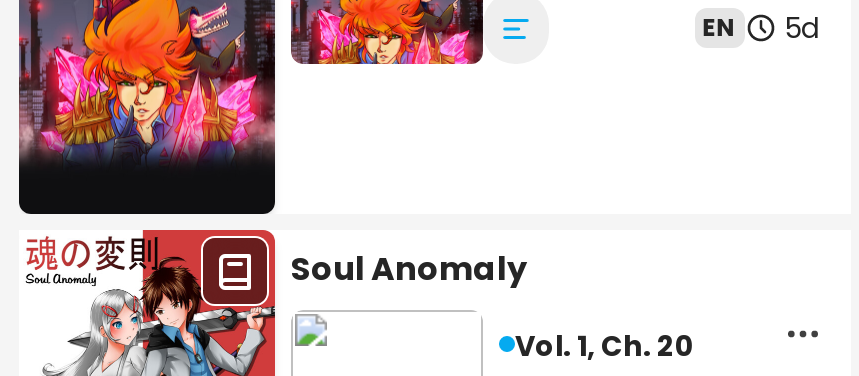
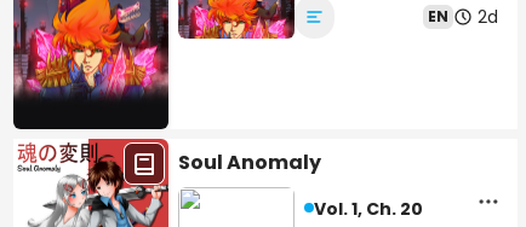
- EN 5d
+ EN 2d
